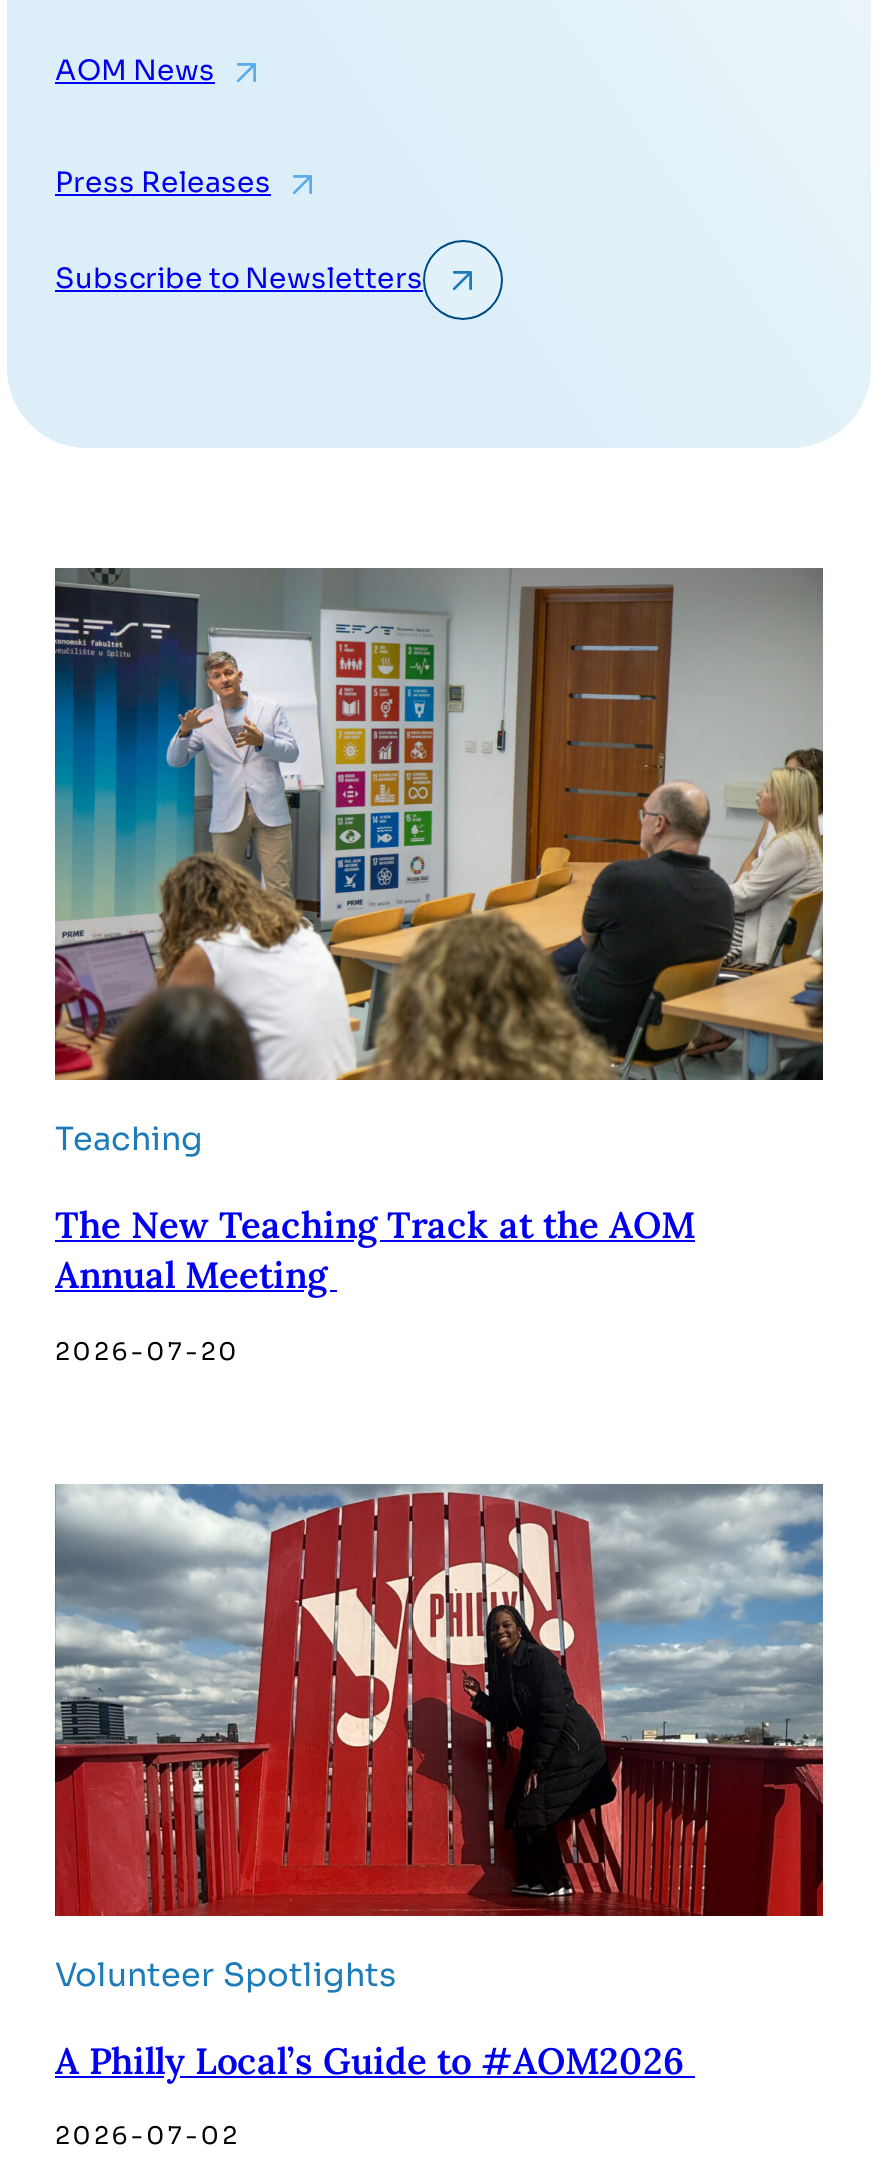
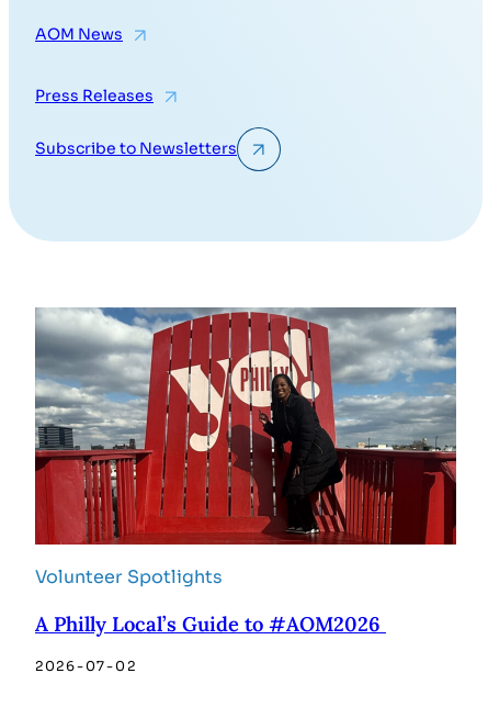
- [image]
- Teaching
- The New Teaching Track at the AOM
- Annual Meeting
- 2026-07-20
